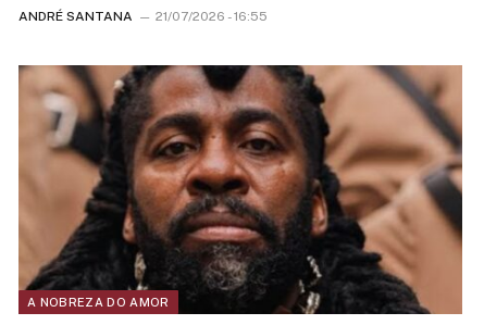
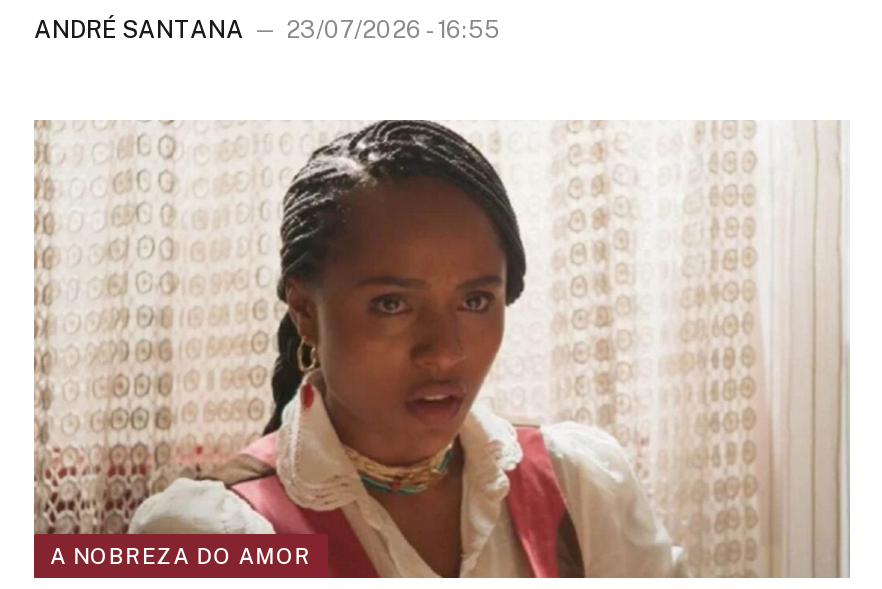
- ANDRÉ SANTANA 21/07/2026 - 16:55
+ ANDRÉ SANTANA 23/07/2026 - 16:55

- [image]
+ [image]
